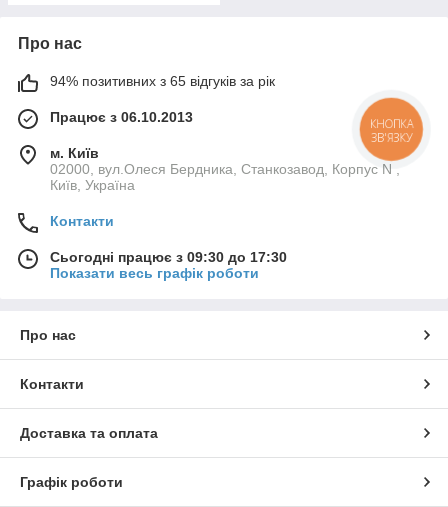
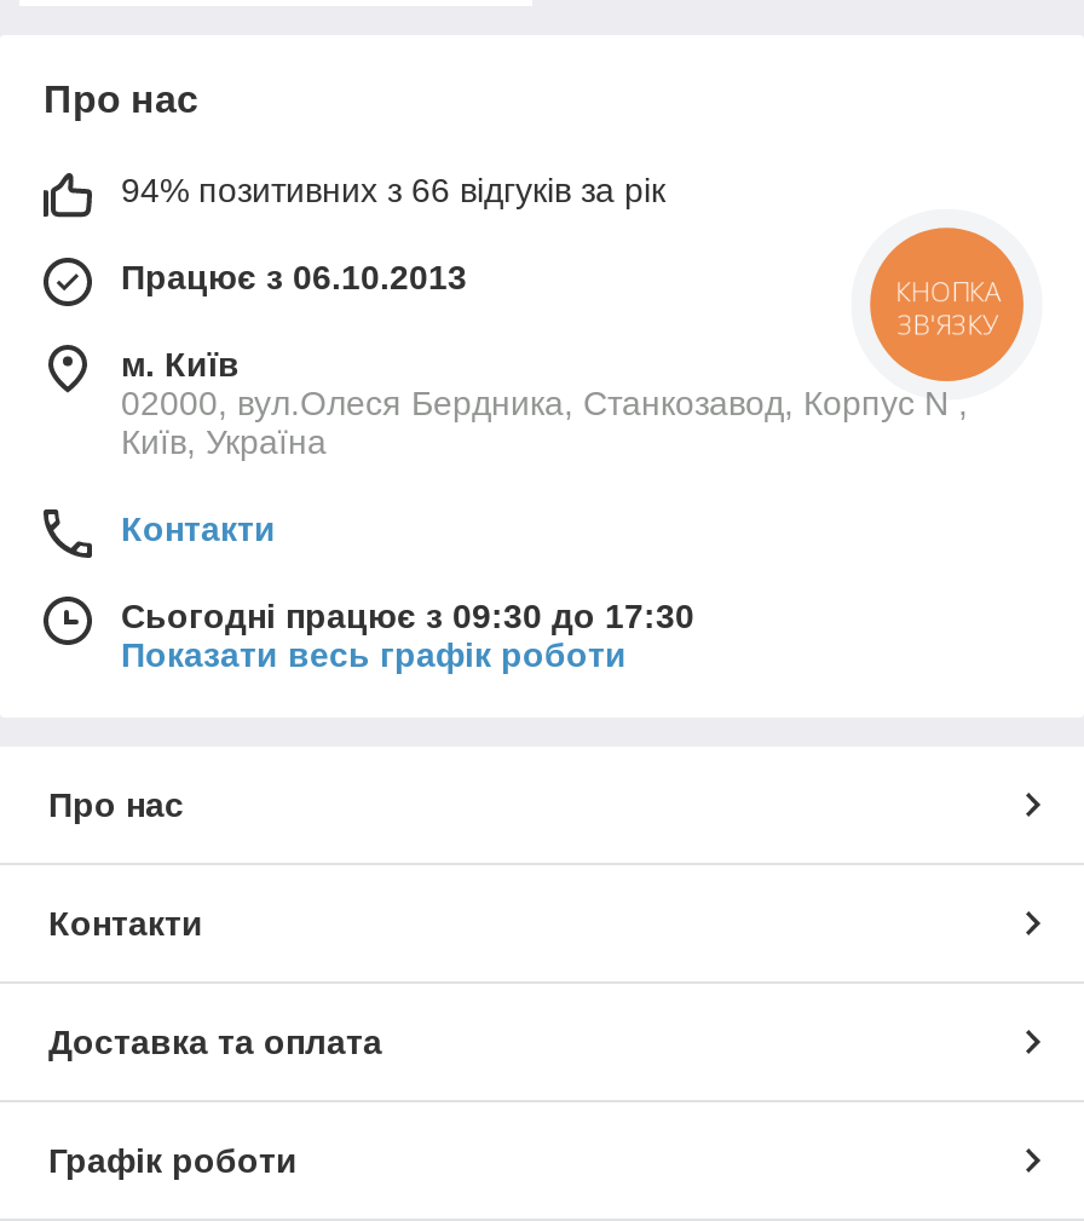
- 94% позитивних з 65 відгуків за рік
+ 94% позитивних з 66 відгуків за рік
